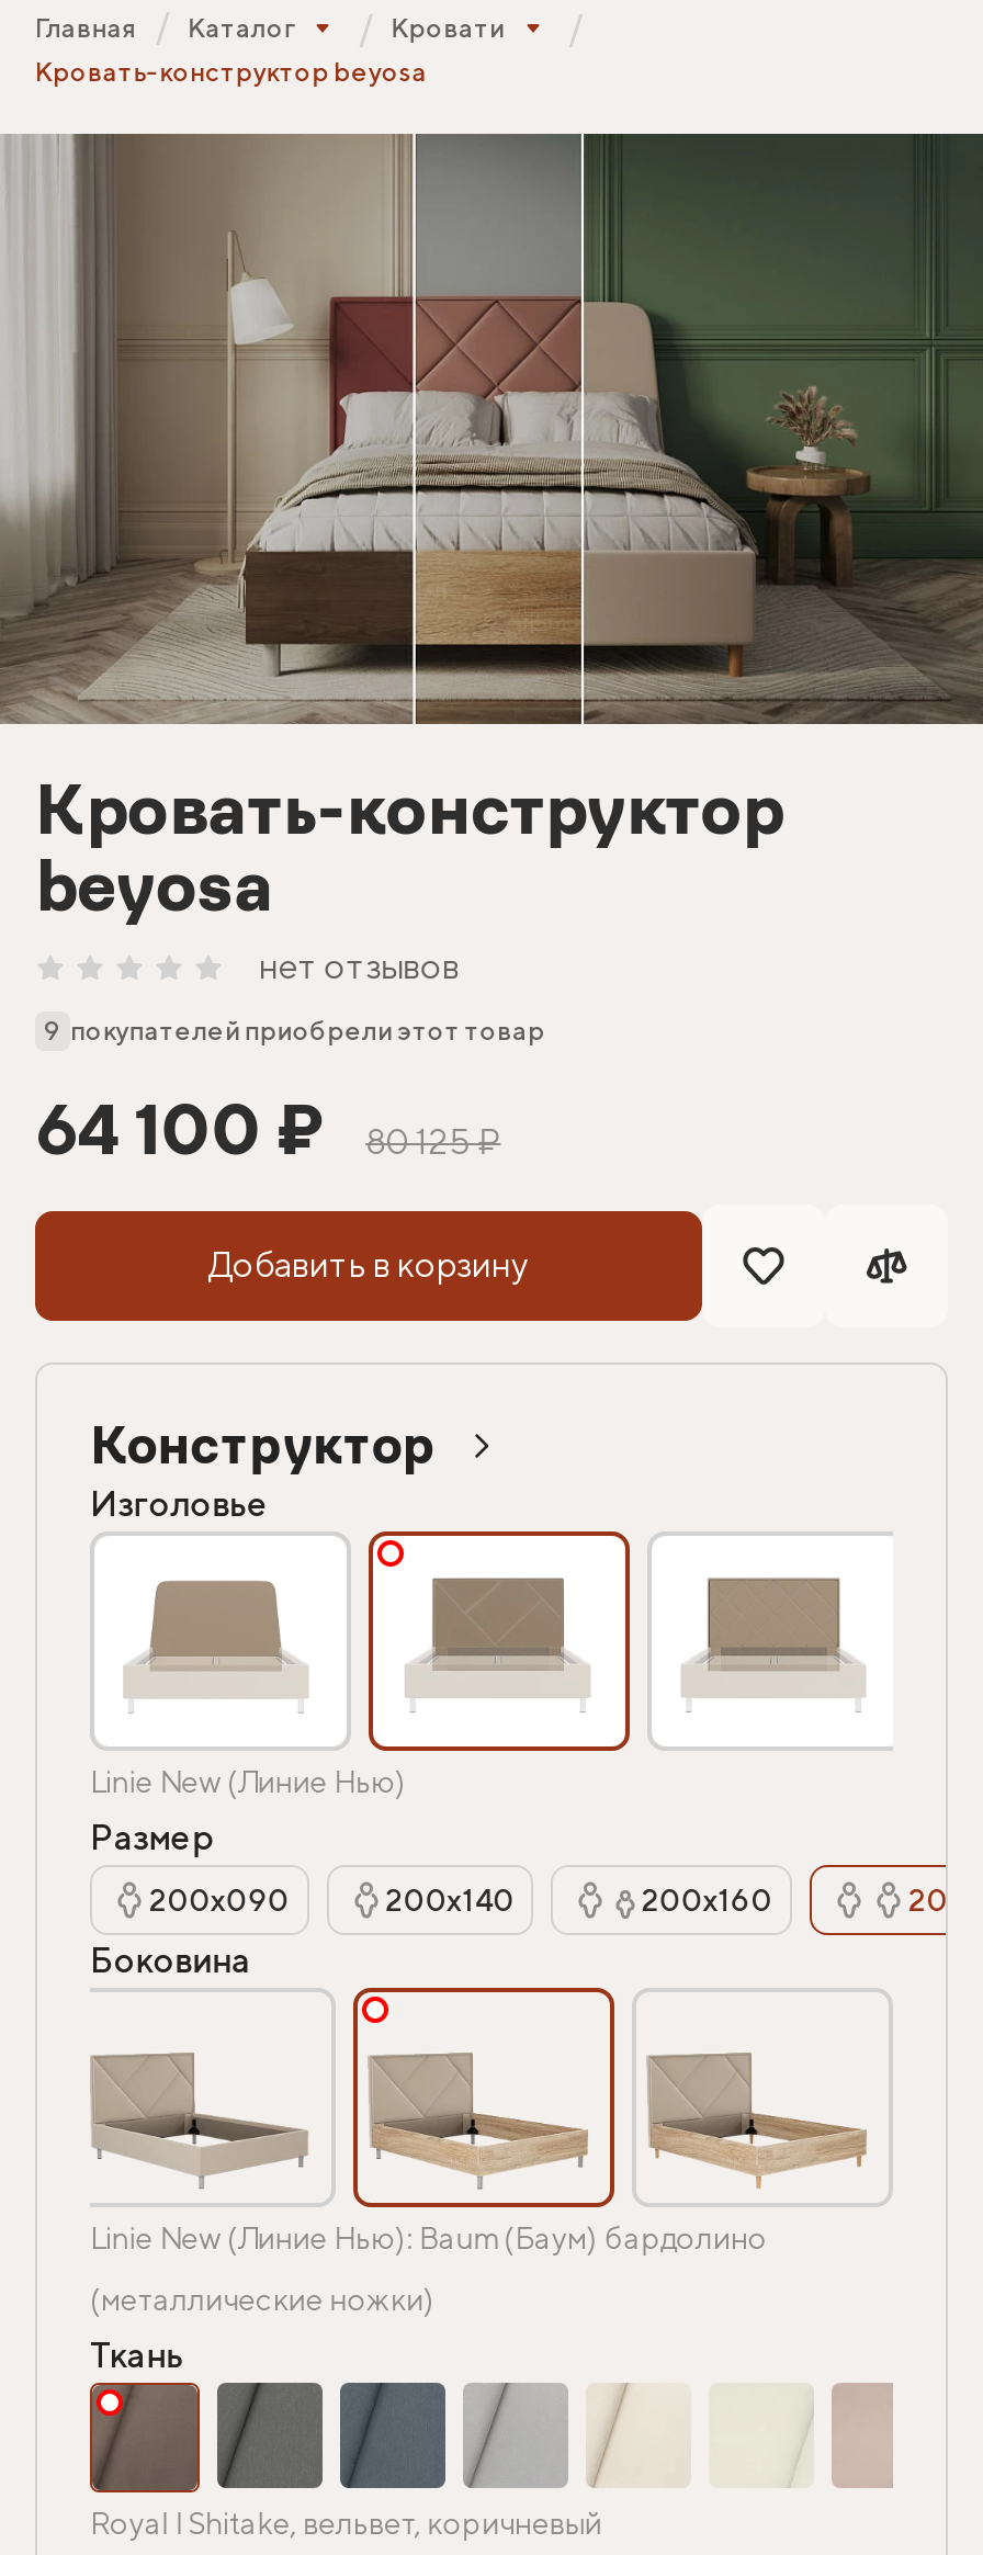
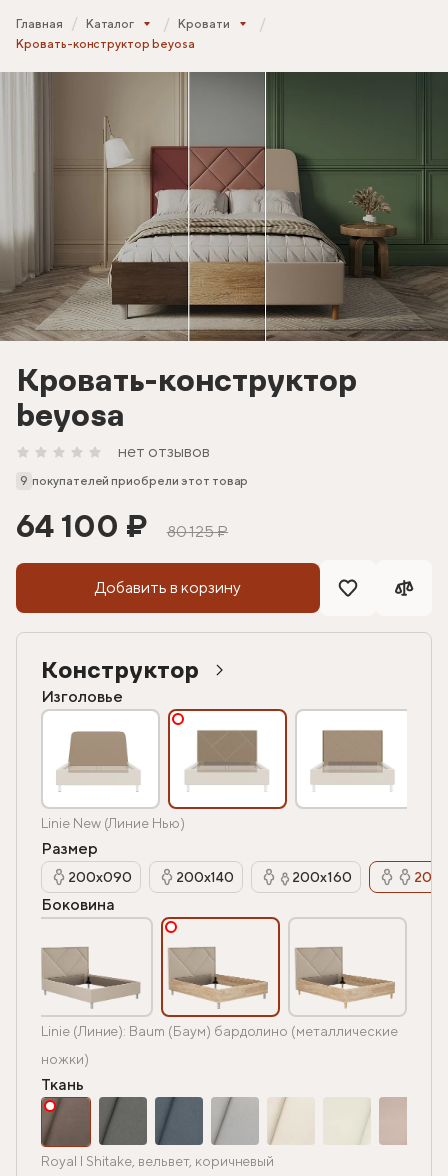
- Linie New (Линие Нью): Baum (Баум) бардолино
+ Linie (Линие): Baum (Баум) бардолино (металлические

- (металлические ножки)
+ ножки)
